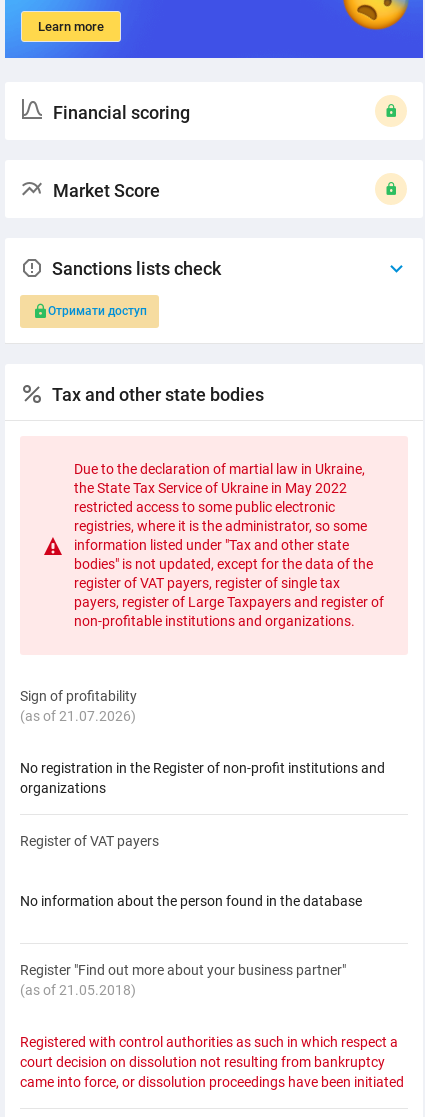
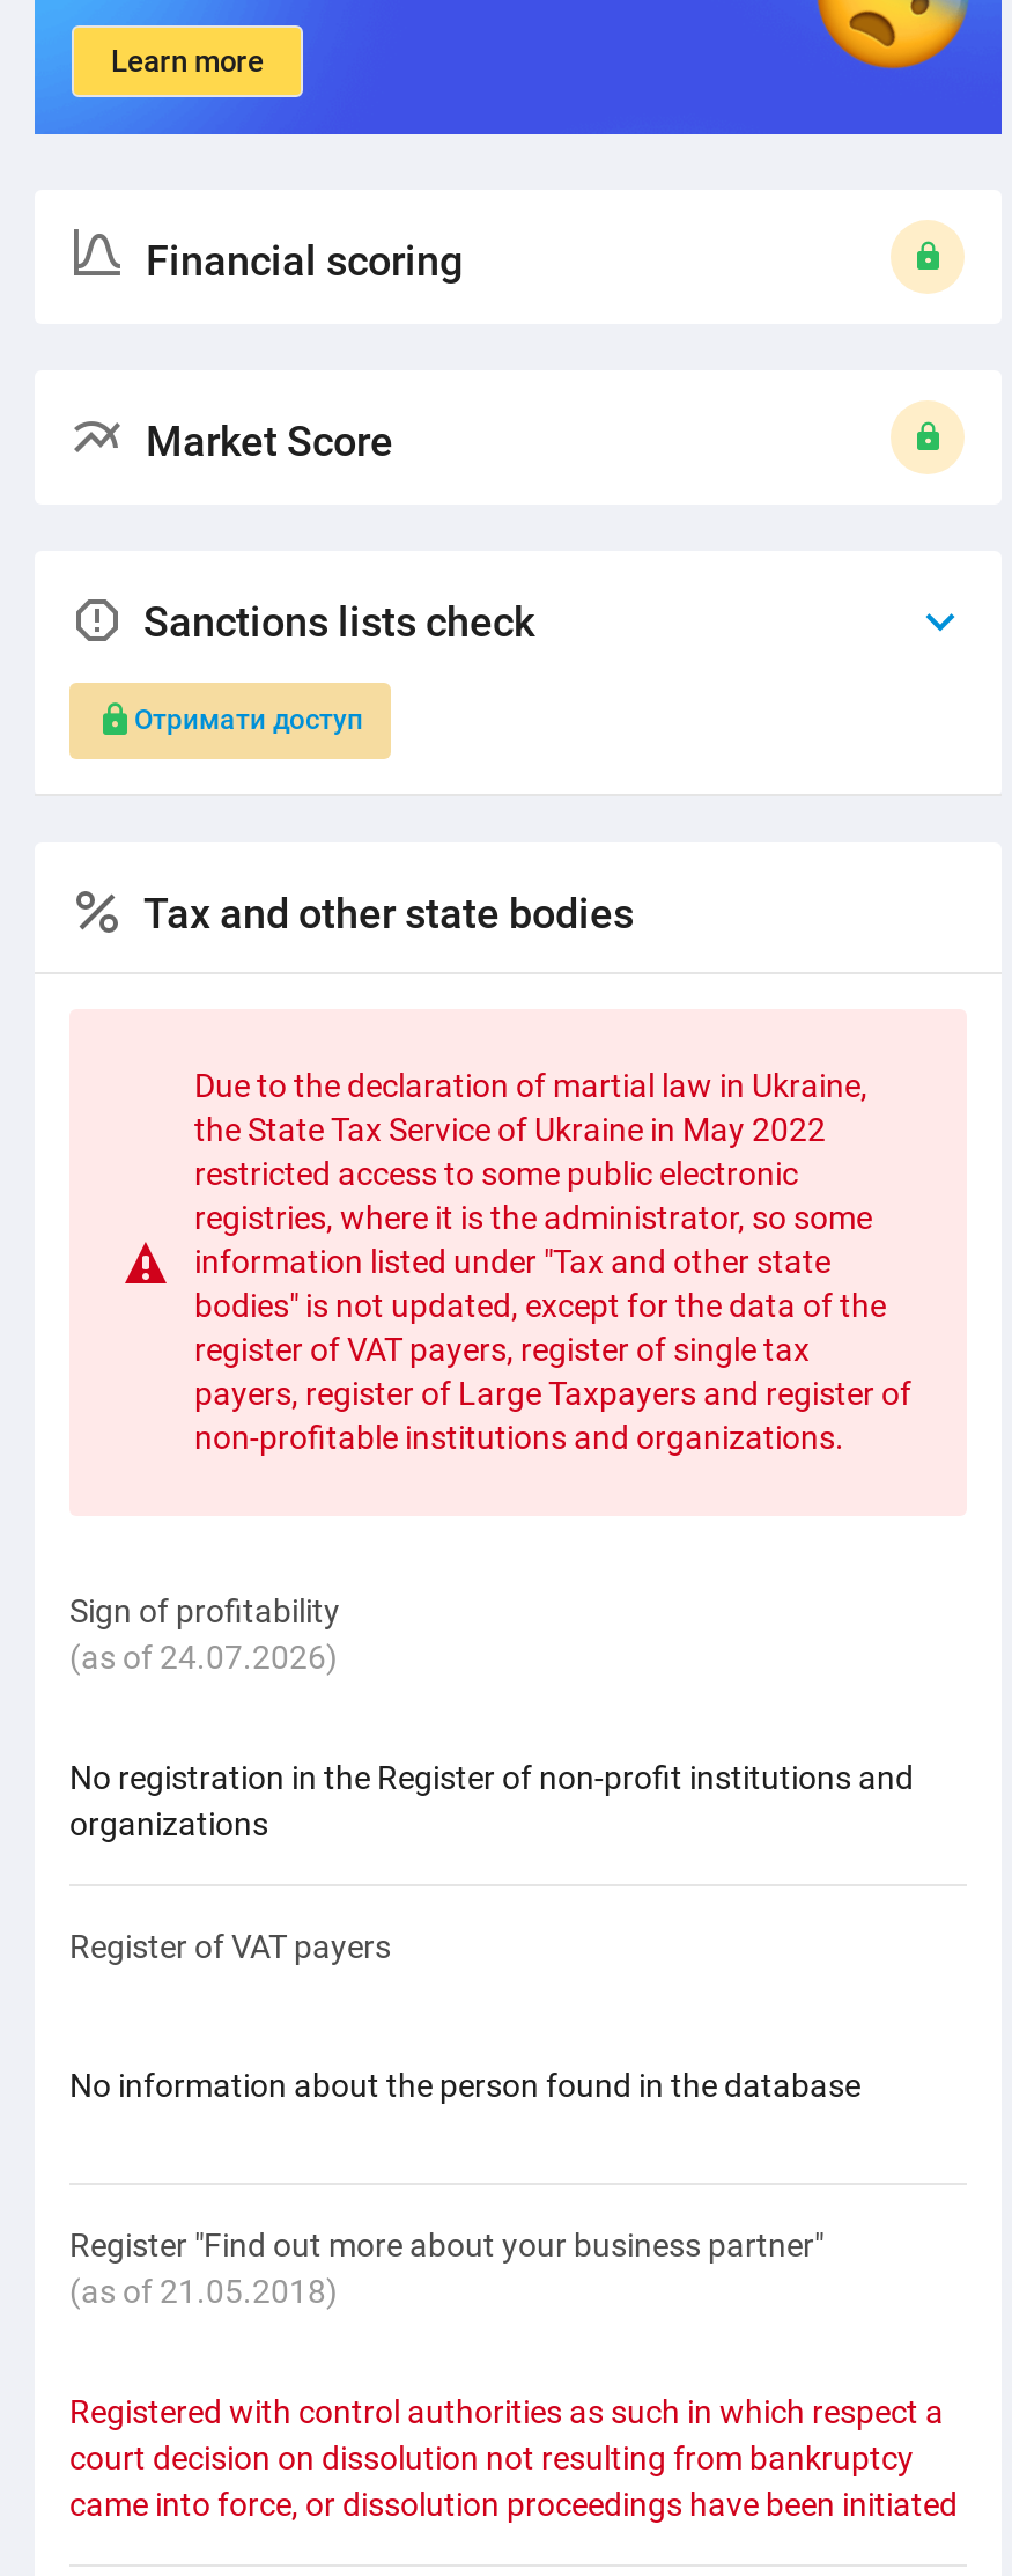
- (as of 21.07.2026)
+ (as of 24.07.2026)
